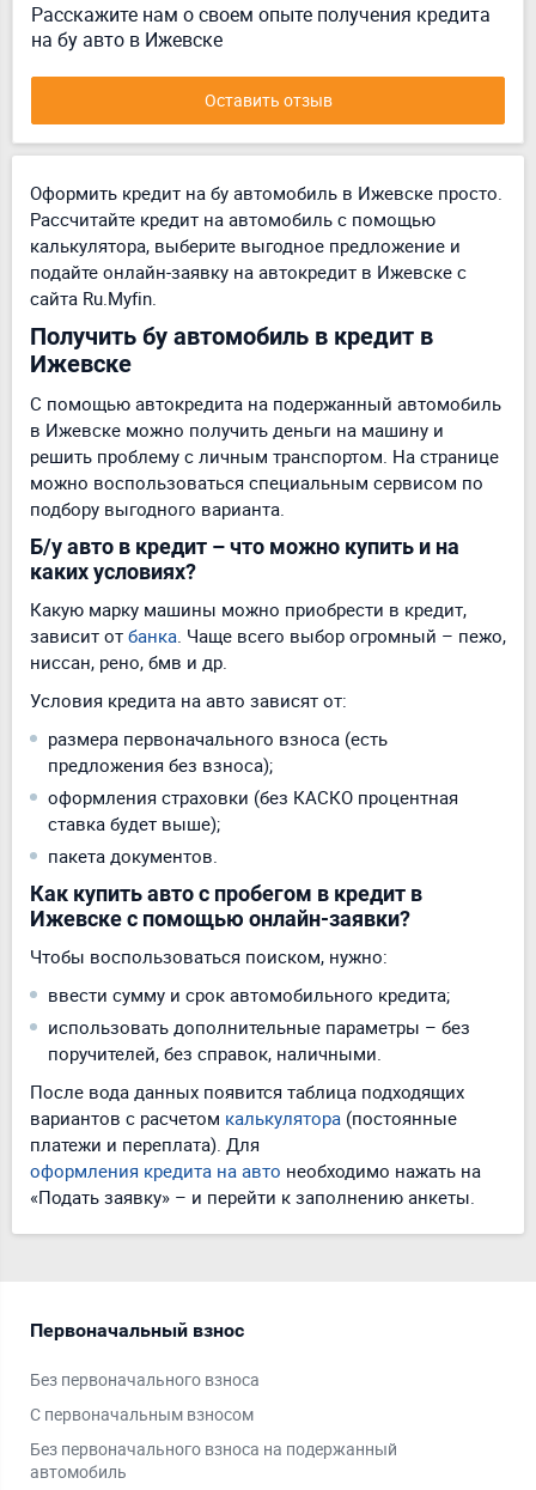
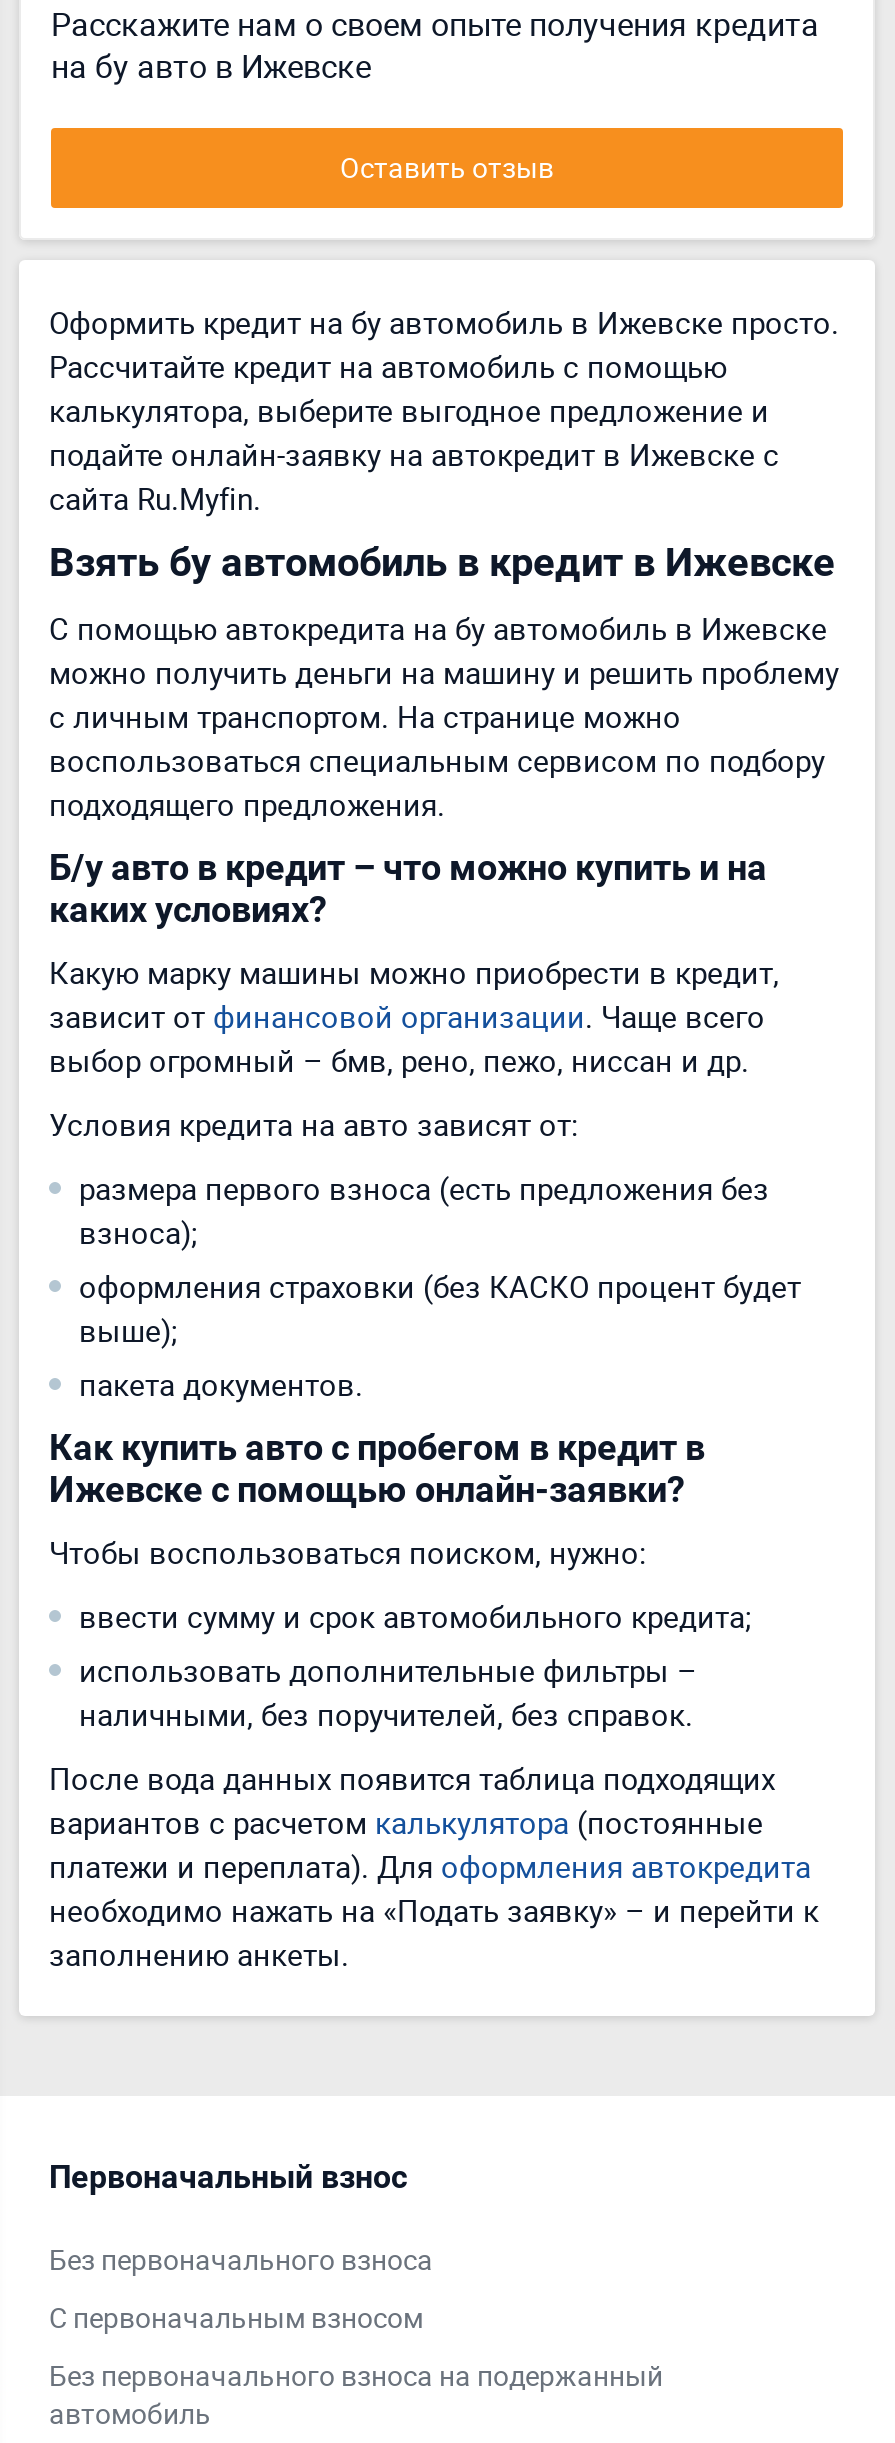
- Получить бу автомобиль в кредит в
- Ижевске
+ Взять бу автомобиль в кредит в Ижевске

- С помощью автокредита на подержанный автомобиль
- в Ижевске можно получить деньги на машину и
- решить проблему с личным транспортом. На странице
- можно воспользоваться специальным сервисом по
- подбору выгодного варианта.
+ С помощью автокредита на бу автомобиль в Ижевске
+ можно получить деньги на машину и решить проблему
+ с личным транспортом. На странице можно
+ воспользоваться специальным сервисом по подбору
+ подходящего предложения.

- зависит от банка. Чаще всего выбор огромный – пежо,
- ниссан, рено, бмв и др.
+ зависит от финансовой организации. Чаще всего
+ выбор огромный – бмв, рено, пежо, ниссан и др.

- размера первоначального взноса (есть
- предложения без взноса);
- оформления страховки (без КАСКО процентная
- ставка будет выше);
+ размера первого взноса (есть предложения без
+ взноса);
+ оформления страховки (без КАСКО процент будет
+ выше);

- использовать дополнительные параметры – без
- поручителей, без справок, наличными.
+ использовать дополнительные фильтры –
+ наличными, без поручителей, без справок.

- платежи и переплата). Для
- оформления кредита на авто необходимо нажать на
- «Подать заявку» – и перейти к заполнению анкеты.
+ платежи и переплата). Для оформления автокредита
+ необходимо нажать на «Подать заявку» – и перейти к
+ заполнению анкеты.
